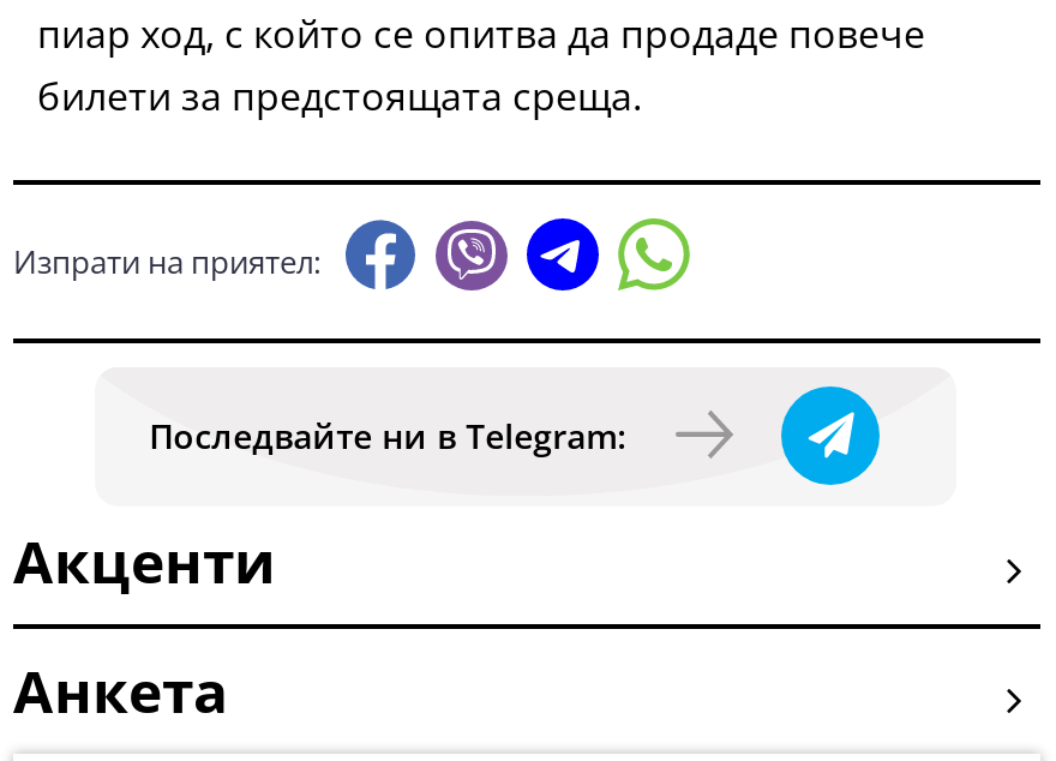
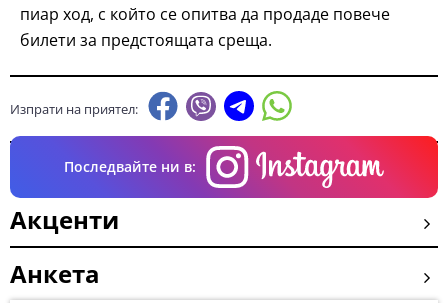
- Последвайте ни в Telegram:
+ Последвайте ни в:
